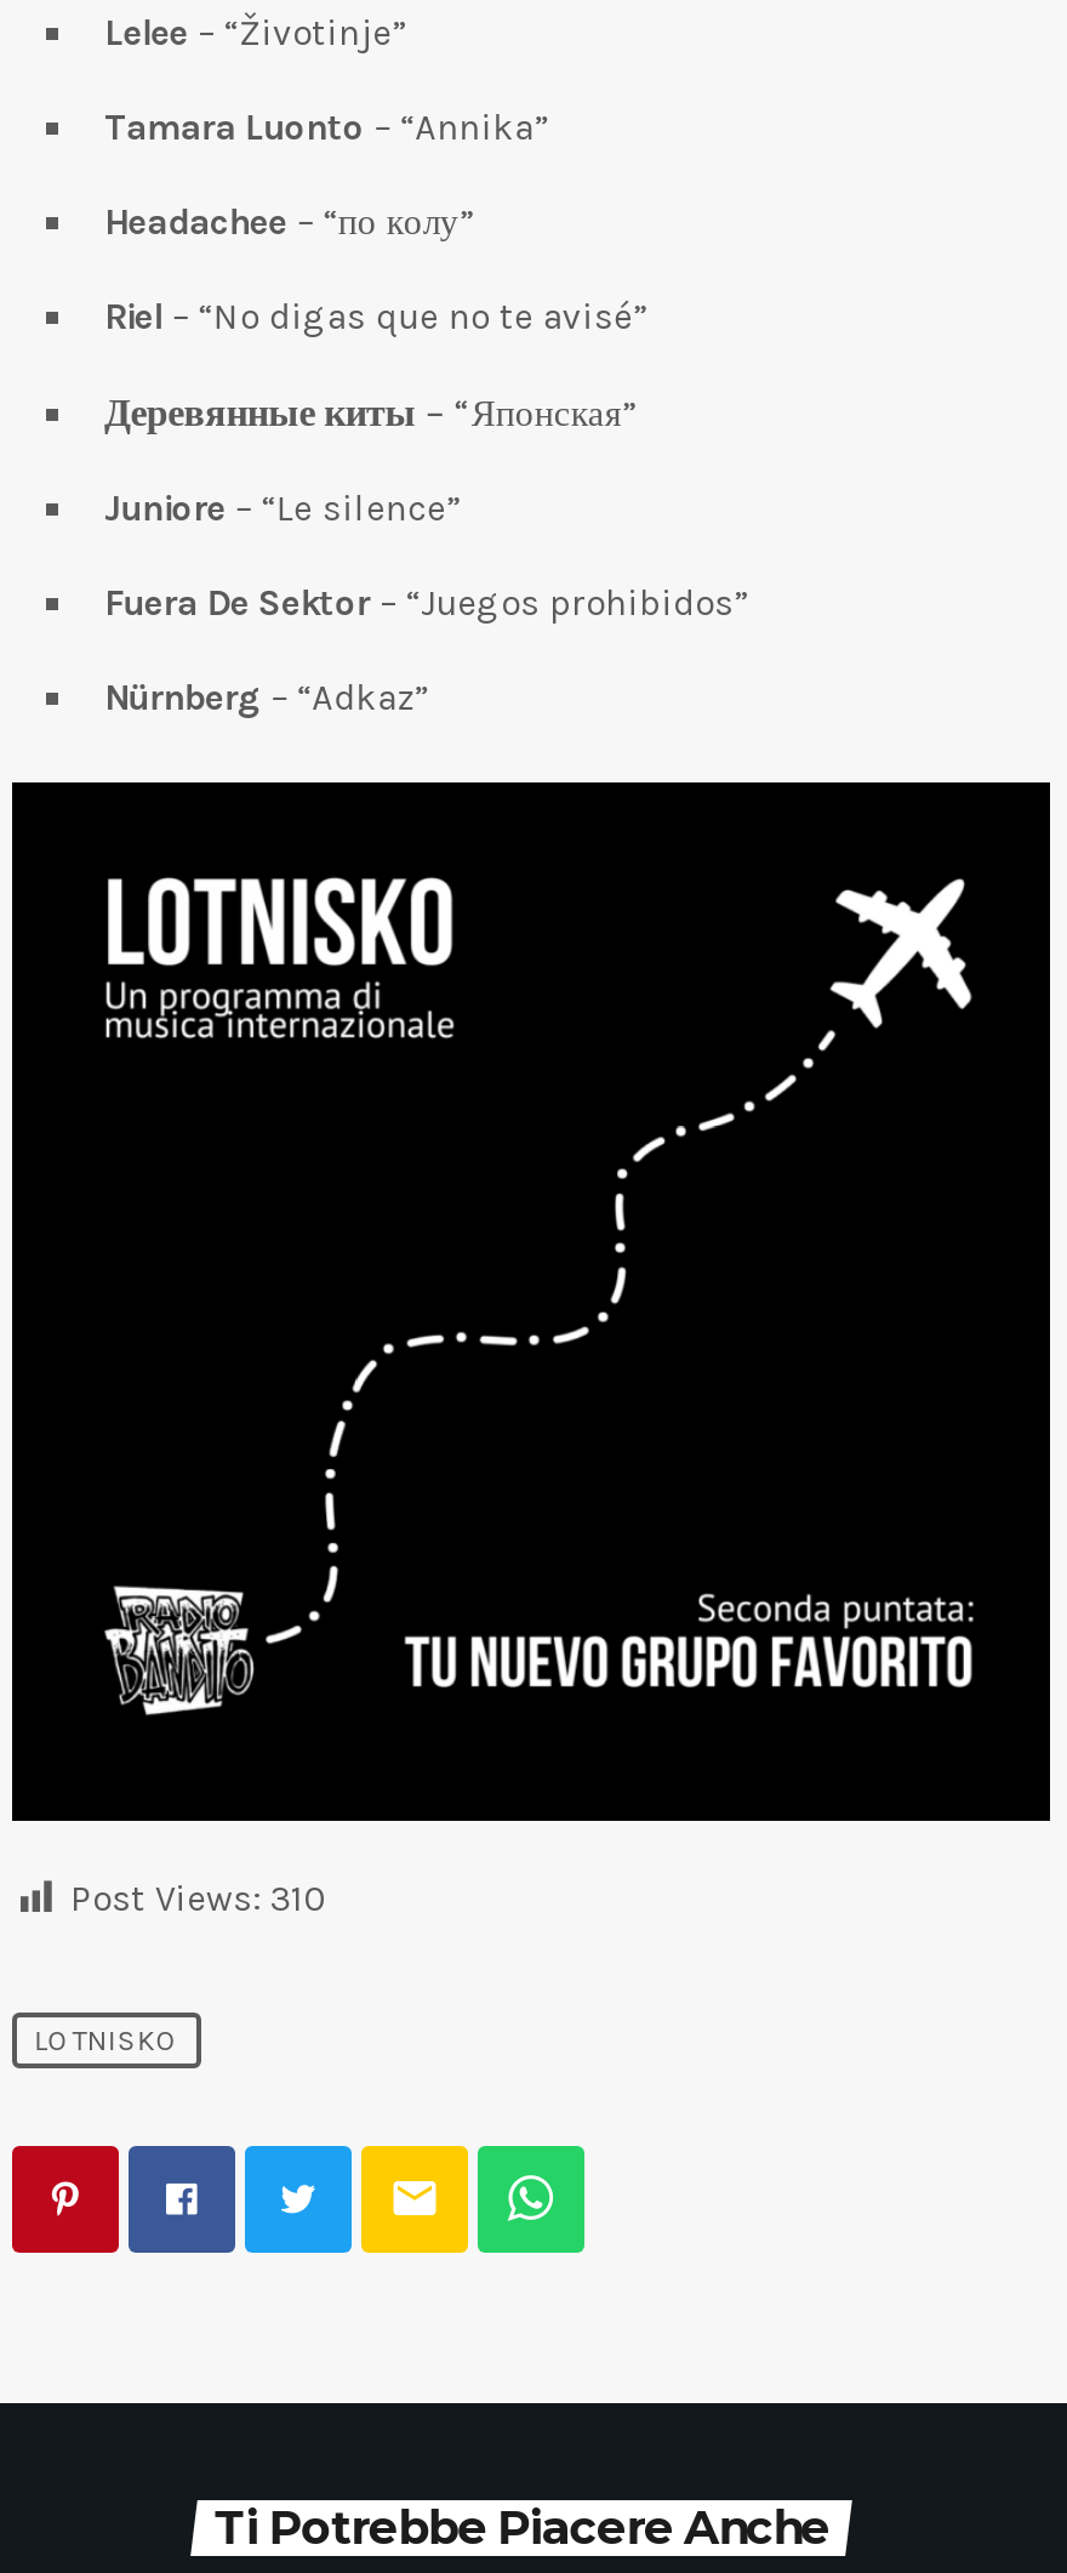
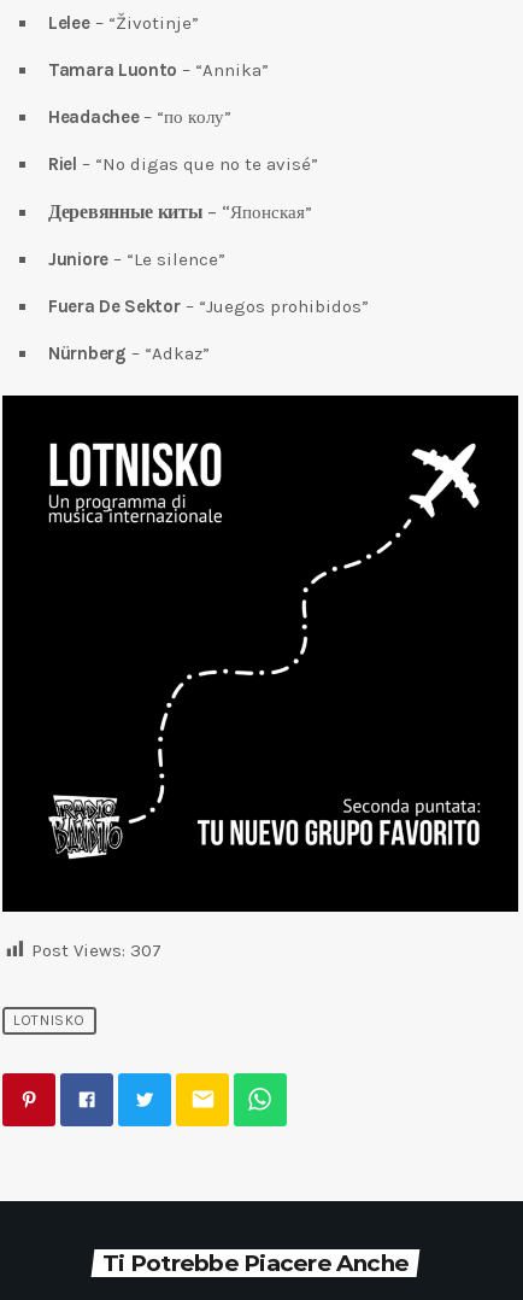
- Post Views: 310
+ Post Views: 307
